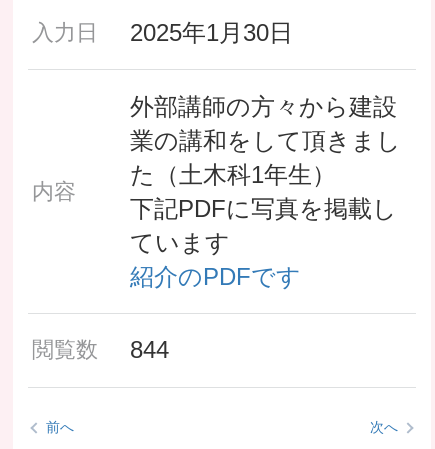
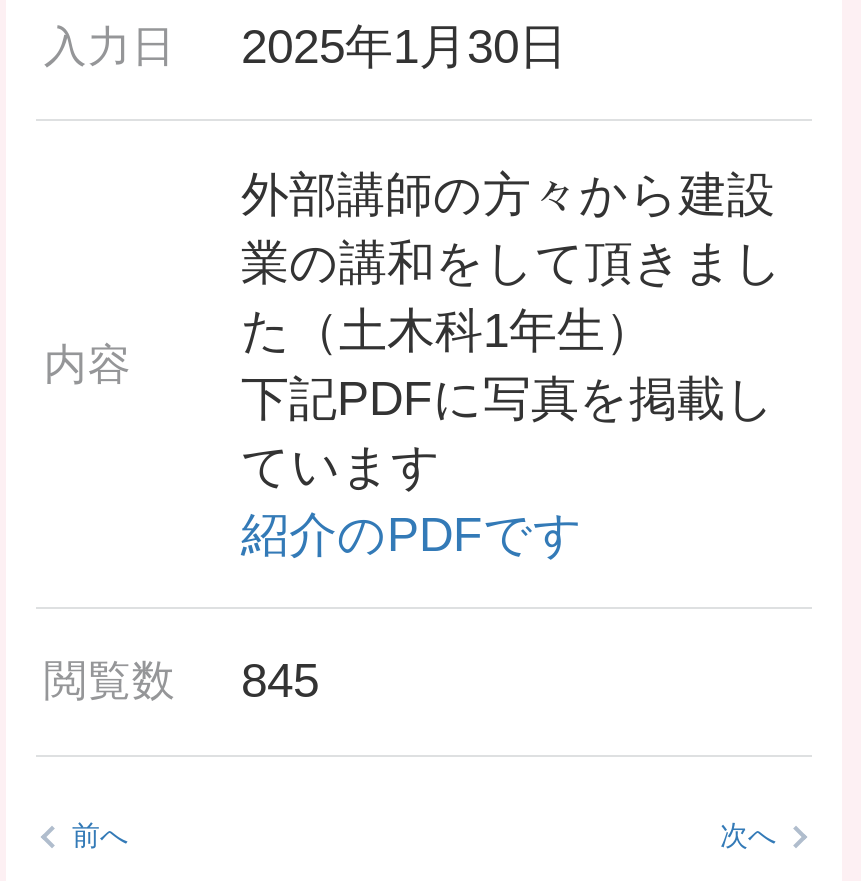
- 閲覧数 844
+ 閲覧数 845
